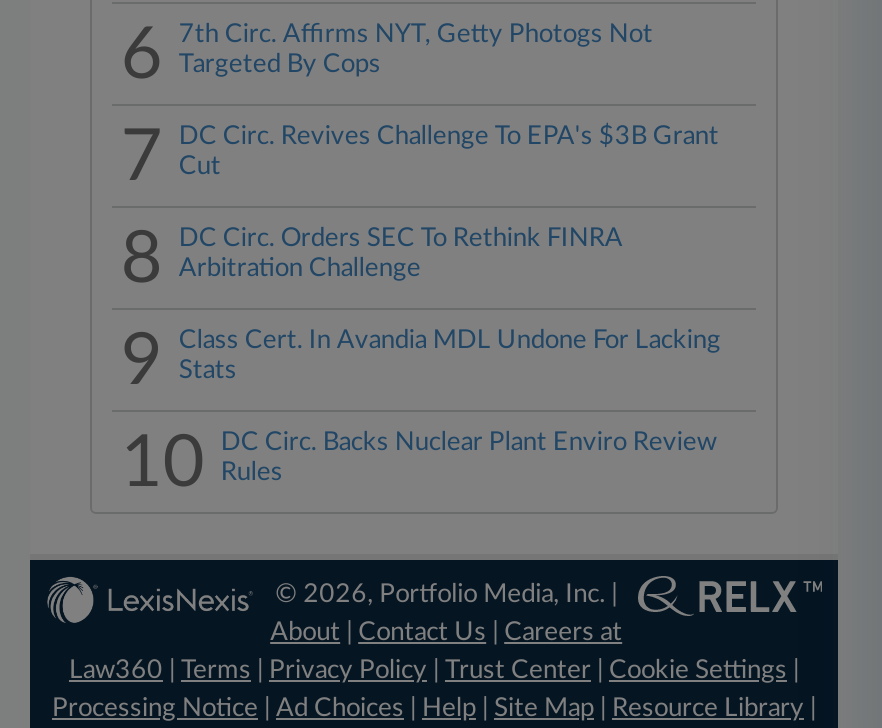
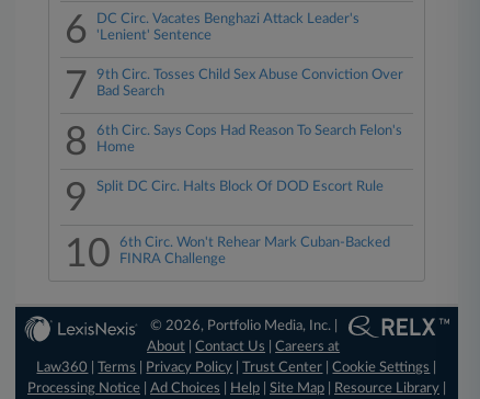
- 7th Circ. Affirms NYT, Getty Photogs Not
- Targeted By Cops
+ DC Circ. Vacates Benghazi Attack Leader's
+ 'Lenient' Sentence

- DC Circ. Revives Challenge To EPA's $3B Grant
- Cut
+ 9th Circ. Tosses Child Sex Abuse Conviction Over
+ Bad Search

- DC Circ. Orders SEC To Rethink FINRA
- Arbitration Challenge
+ 6th Circ. Says Cops Had Reason To Search Felon's
+ Home

- Class Cert. In Avandia MDL Undone For Lacking
- Stats
+ Split DC Circ. Halts Block Of DOD Escort Rule

- DC Circ. Backs Nuclear Plant Enviro Review
- Rules
+ 6th Circ. Won't Rehear Mark Cuban-Backed
+ FINRA Challenge
